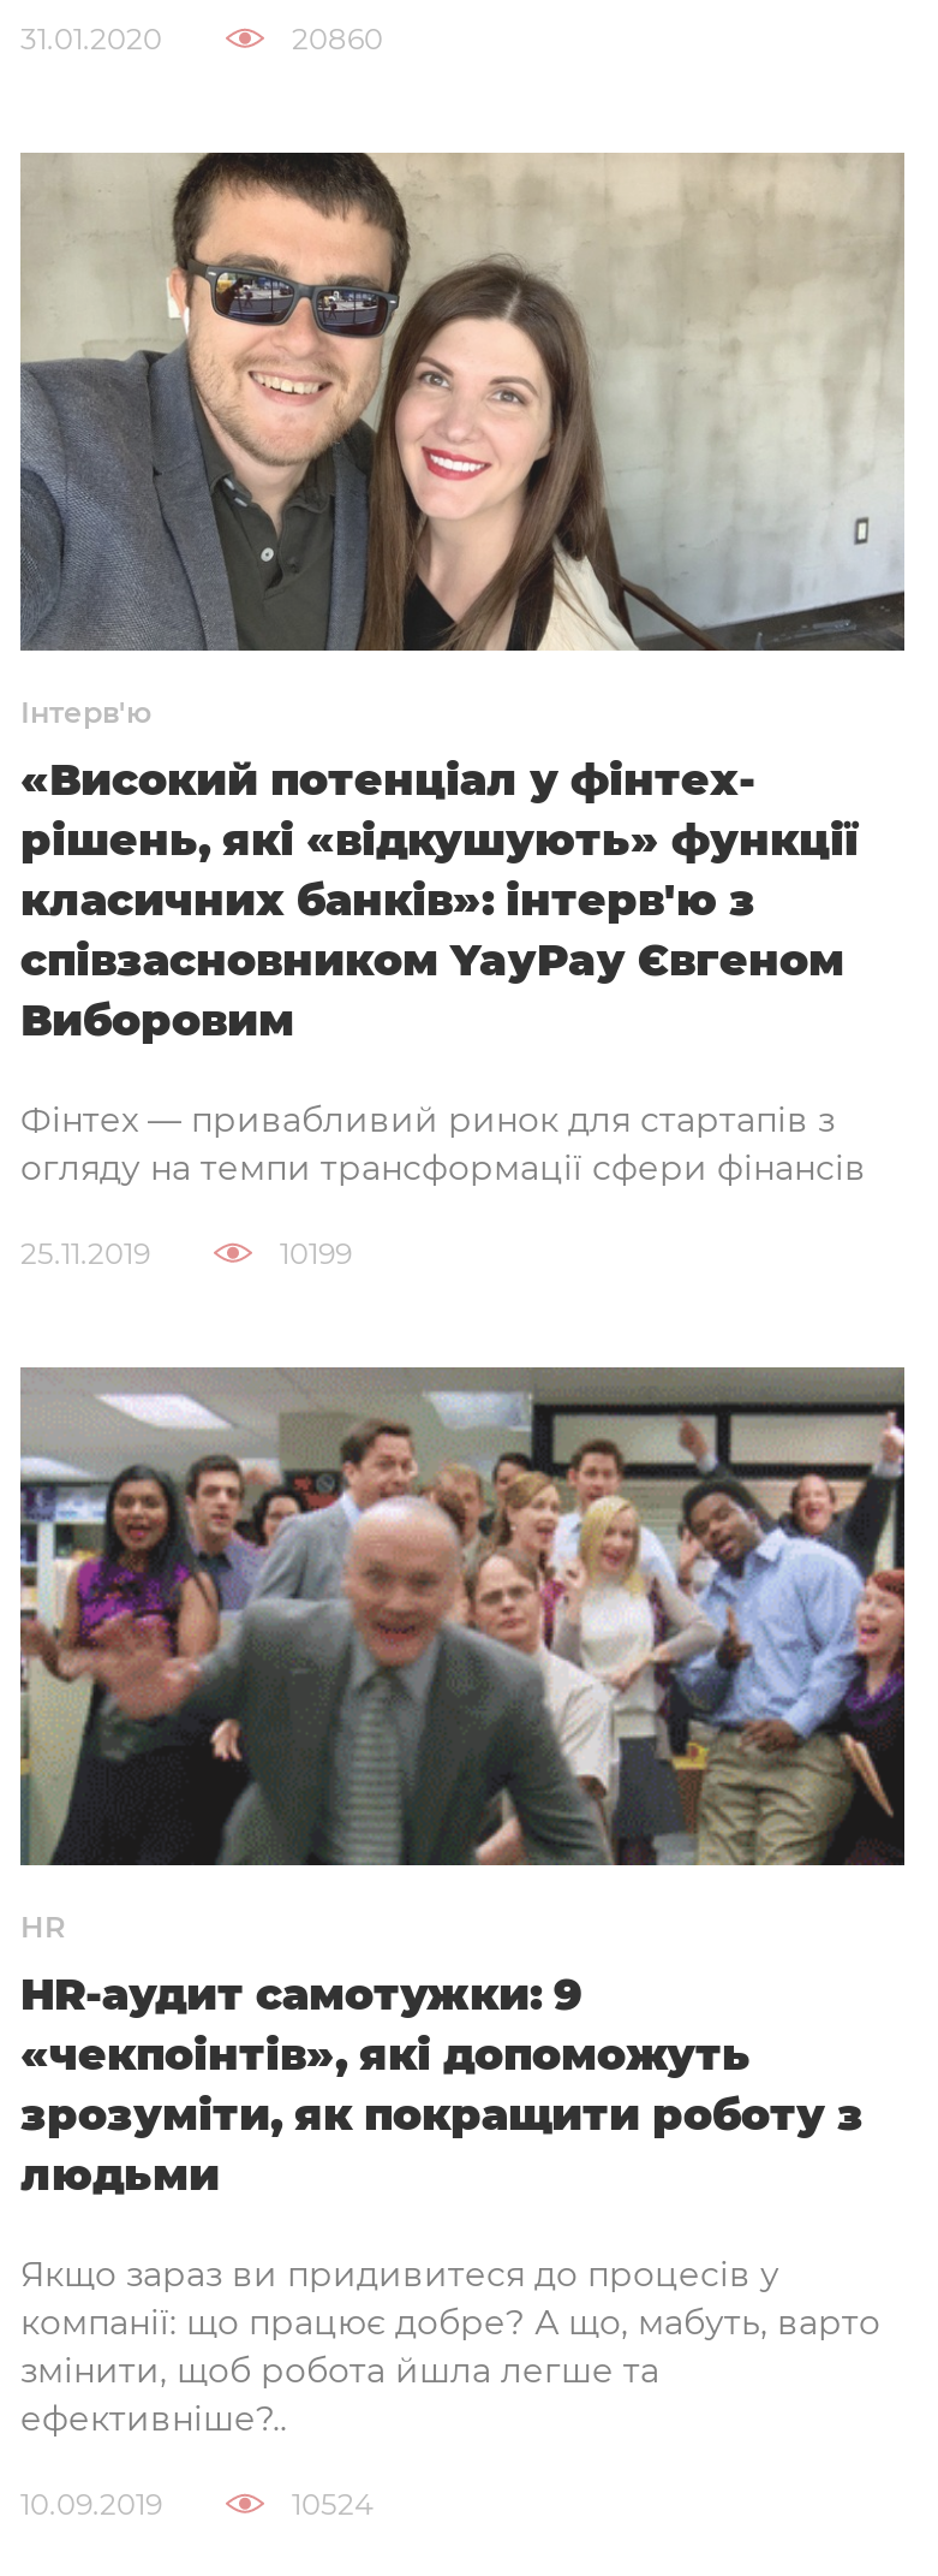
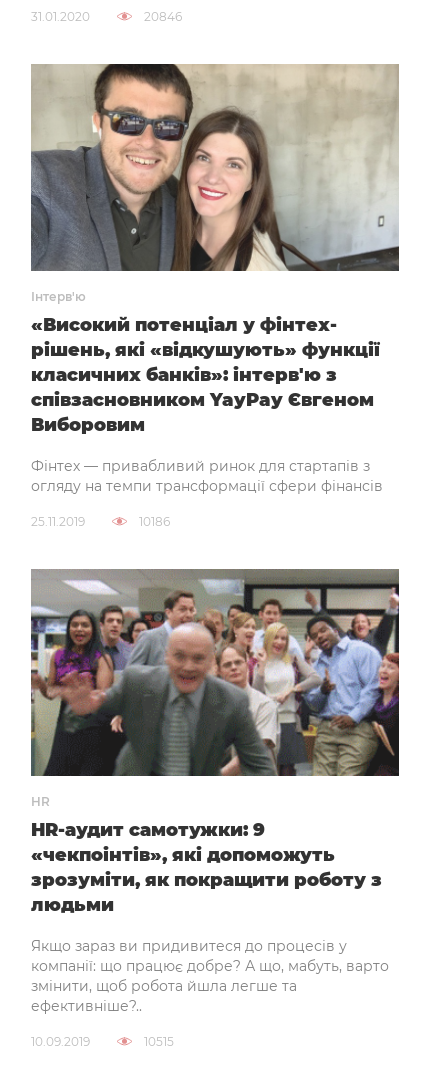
- 20860
+ 20846

- 10199
+ 10186

- 10524
+ 10515
